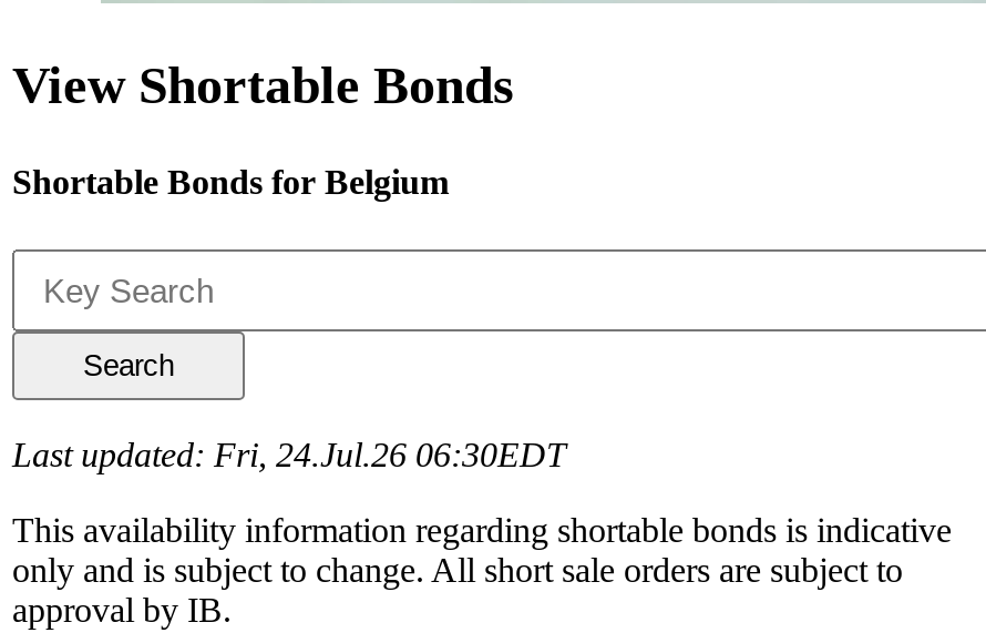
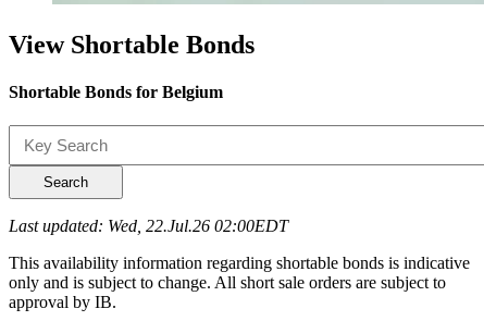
- Last updated: Fri, 24.Jul.26 06:30EDT
+ Last updated: Wed, 22.Jul.26 02:00EDT
